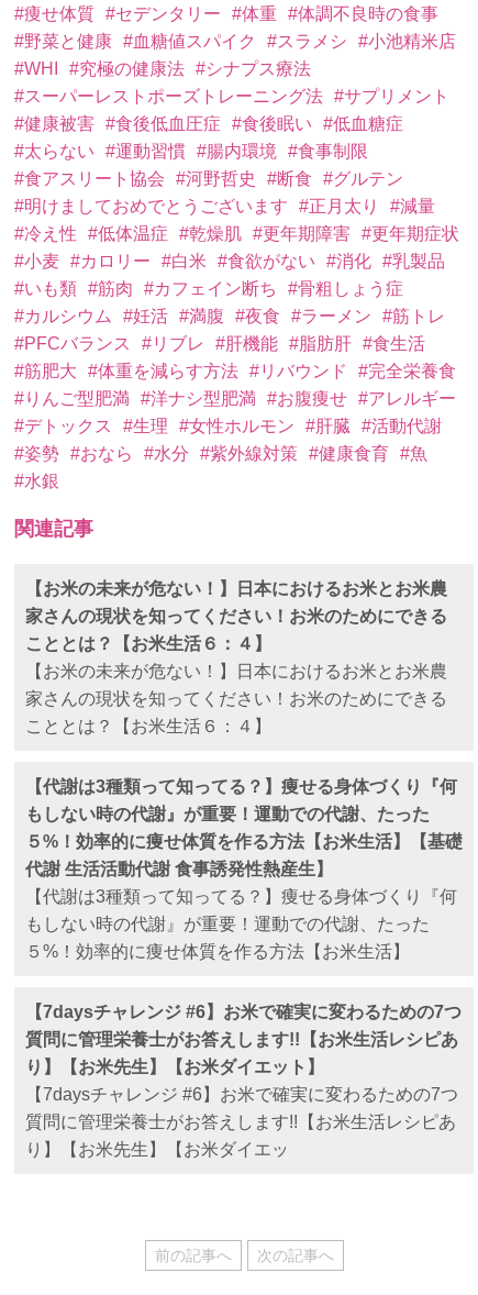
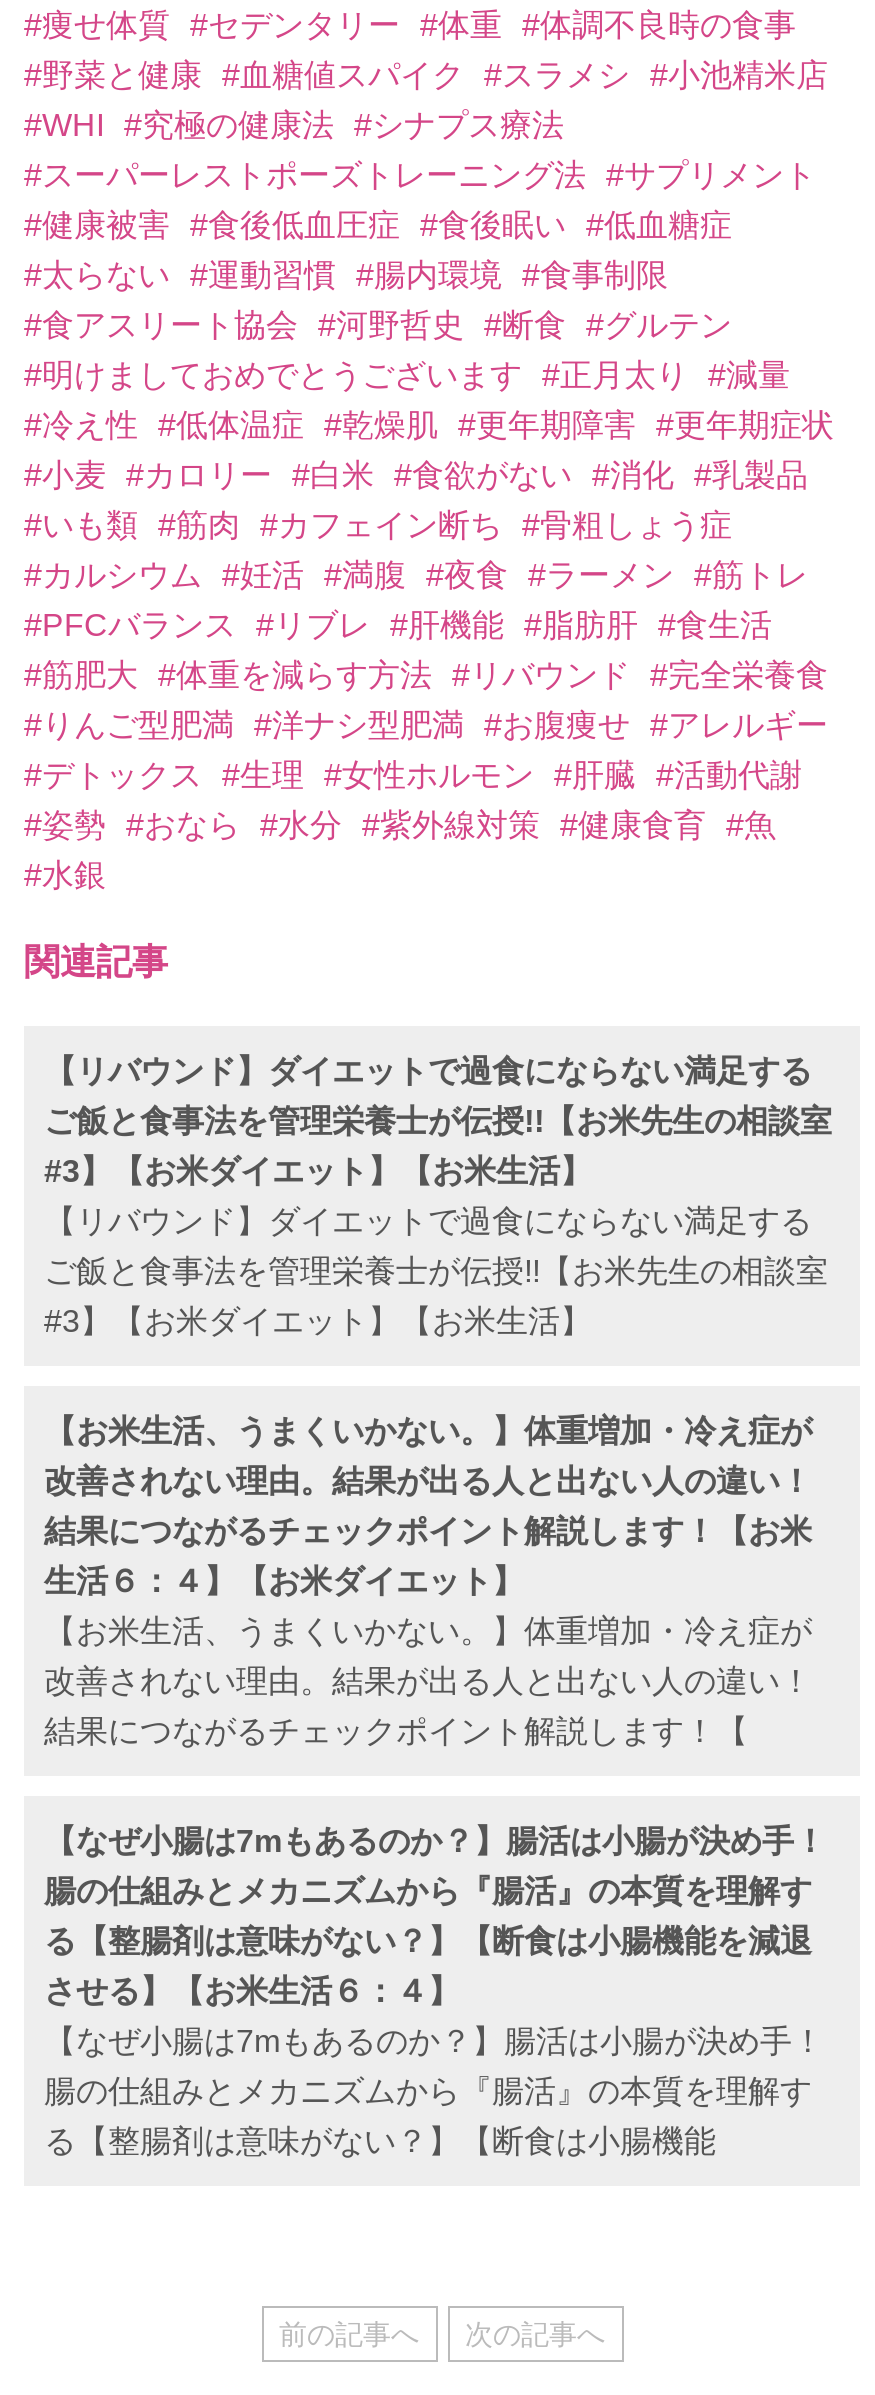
- 【お米の未来が危ない！】日本におけるお米とお米農
- 家さんの現状を知ってください！お米のためにできる
- こととは？【お米生活６：４】
- 【お米の未来が危ない！】日本におけるお米とお米農
- 家さんの現状を知ってください！お米のためにできる
- こととは？【お米生活６：４】
- 【代謝は3種類って知ってる？】痩せる身体づくり『何
- もしない時の代謝』が重要！運動での代謝、たった
- ５%！効率的に痩せ体質を作る方法【お米生活】【基礎
- 代謝 生活活動代謝 食事誘発性熱産生】
- 【代謝は3種類って知ってる？】痩せる身体づくり『何
- もしない時の代謝』が重要！運動での代謝、たった
- ５%！効率的に痩せ体質を作る方法【お米生活】
- 【7daysチャレンジ #6】お米で確実に変わるための7つ
- 質問に管理栄養士がお答えします!!【お米生活レシピあ
- り】【お米先生】【お米ダイエット】
- 【7daysチャレンジ #6】お米で確実に変わるための7つ
- 質問に管理栄養士がお答えします!!【お米生活レシピあ
- り】【お米先生】【お米ダイエッ
+ 【リバウンド】ダイエットで過食にならない満足する
+ ご飯と食事法を管理栄養士が伝授!!【お米先生の相談室
+ #3】【お米ダイエット】【お米生活】
+ 【リバウンド】ダイエットで過食にならない満足する
+ ご飯と食事法を管理栄養士が伝授!!【お米先生の相談室
+ #3】【お米ダイエット】【お米生活】
+ 【お米生活、うまくいかない。】体重増加・冷え症が
+ 改善されない理由。結果が出る人と出ない人の違い！
+ 結果につながるチェックポイント解説します！【お米
+ 生活６：４】【お米ダイエット】
+ 【お米生活、うまくいかない。】体重増加・冷え症が
+ 改善されない理由。結果が出る人と出ない人の違い！
+ 結果につながるチェックポイント解説します！【
+ 【なぜ小腸は7mもあるのか？】腸活は小腸が決め手！
+ 腸の仕組みとメカニズムから『腸活』の本質を理解す
+ る【整腸剤は意味がない？】【断食は小腸機能を減退
+ させる】【お米生活６：４】
+ 【なぜ小腸は7mもあるのか？】腸活は小腸が決め手！
+ 腸の仕組みとメカニズムから『腸活』の本質を理解す
+ る【整腸剤は意味がない？】【断食は小腸機能
